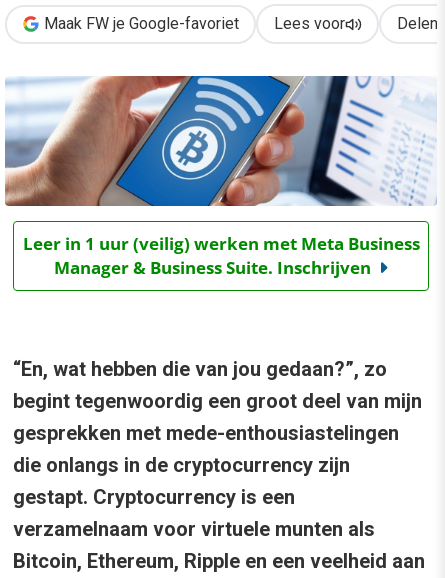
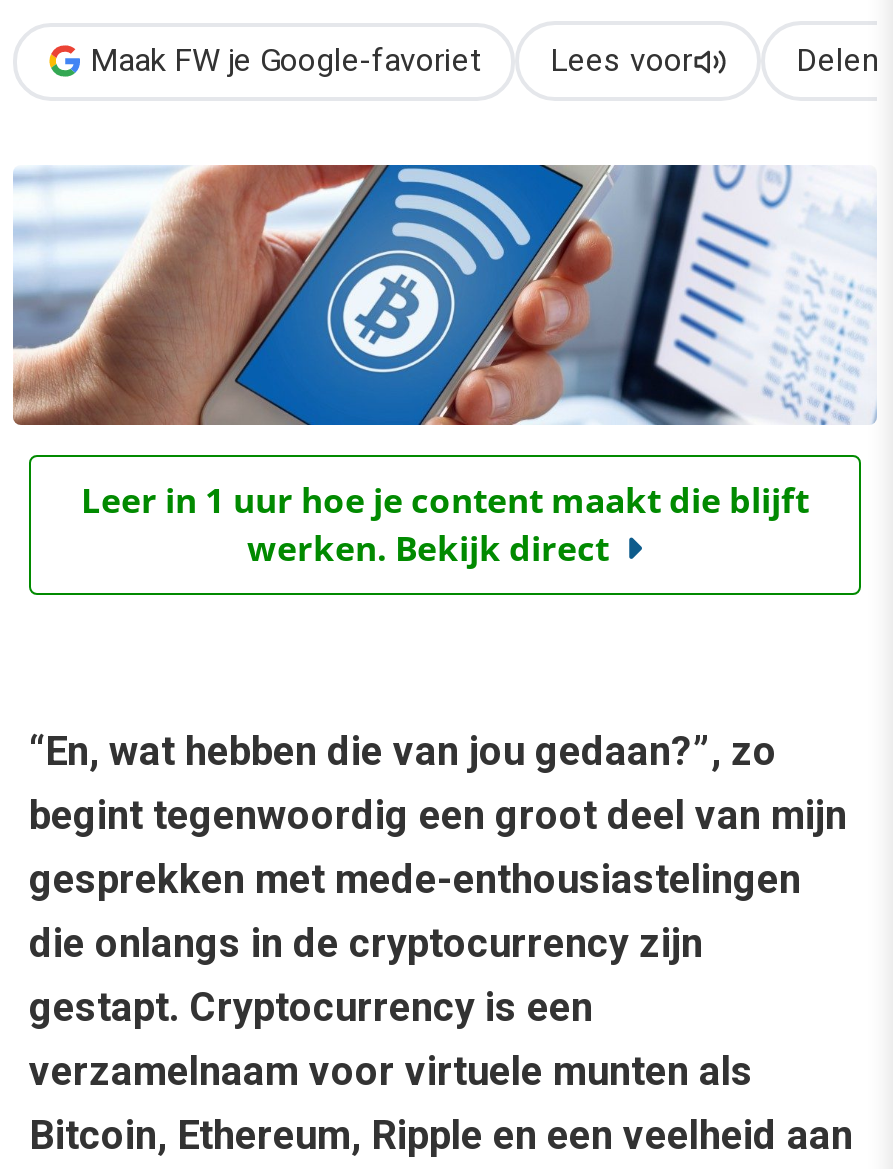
- Leer in 1 uur (veilig) werken met Meta Business
- Manager & Business Suite. Inschrijven
+ Leer in 1 uur hoe je content maakt die blijft
+ werken. Bekijk direct
